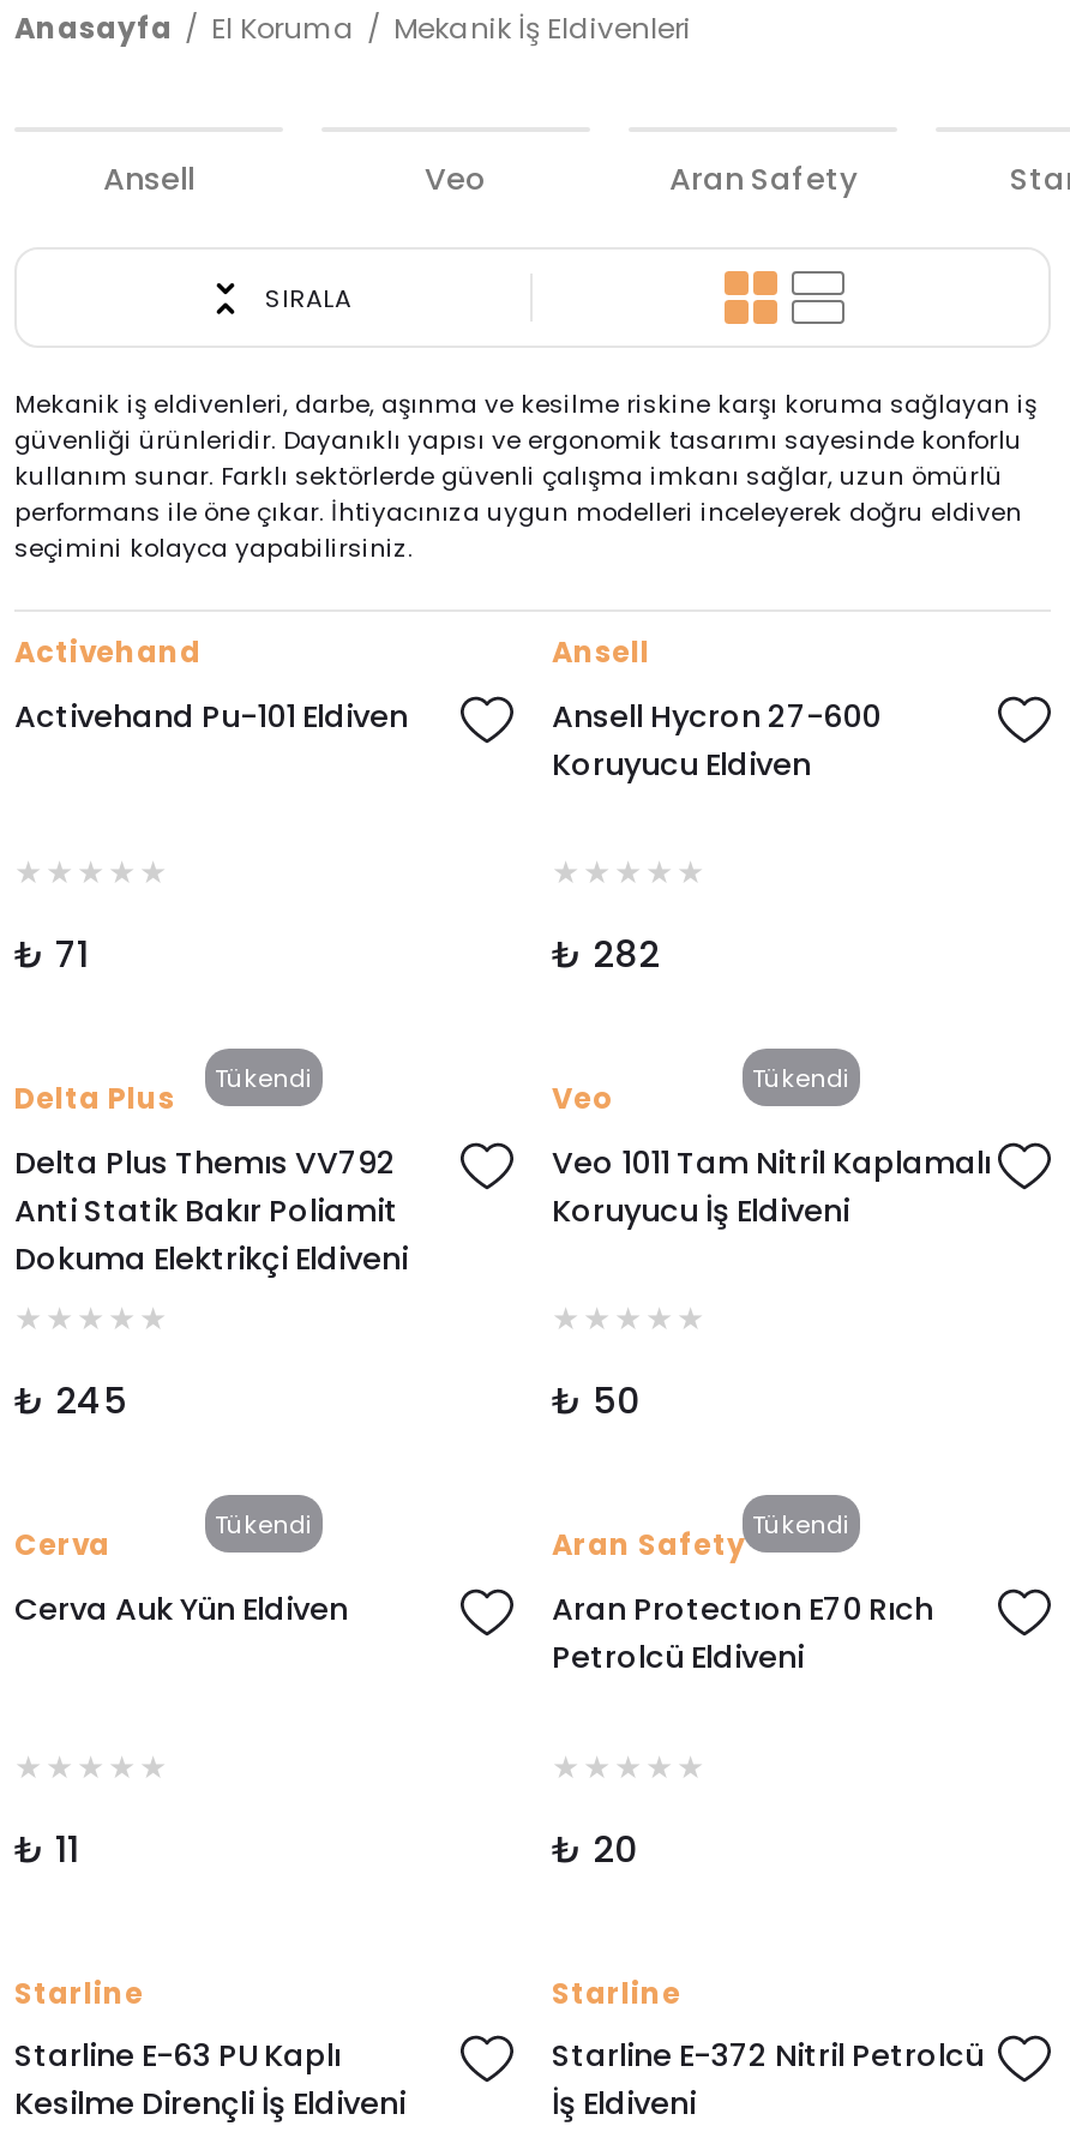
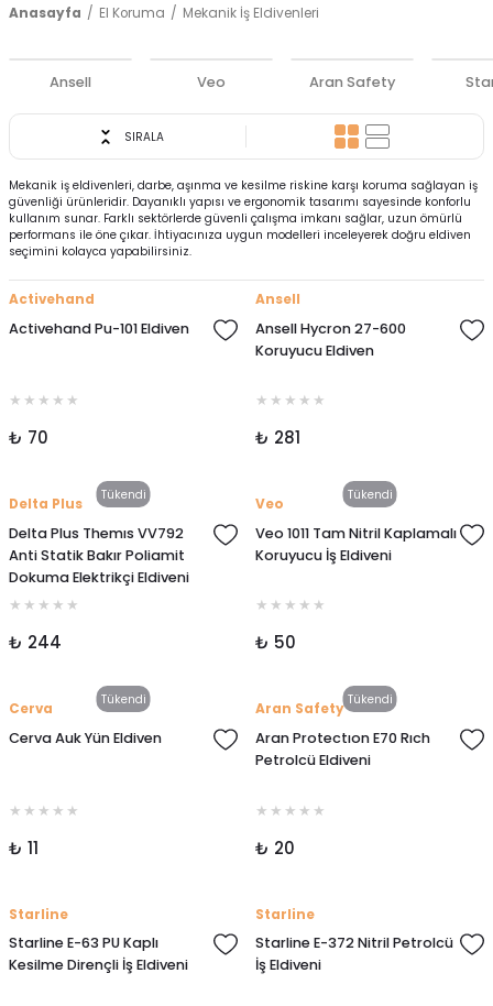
- ₺ 71
+ ₺ 70

- ₺ 282
+ ₺ 281

- ₺ 245
+ ₺ 244
